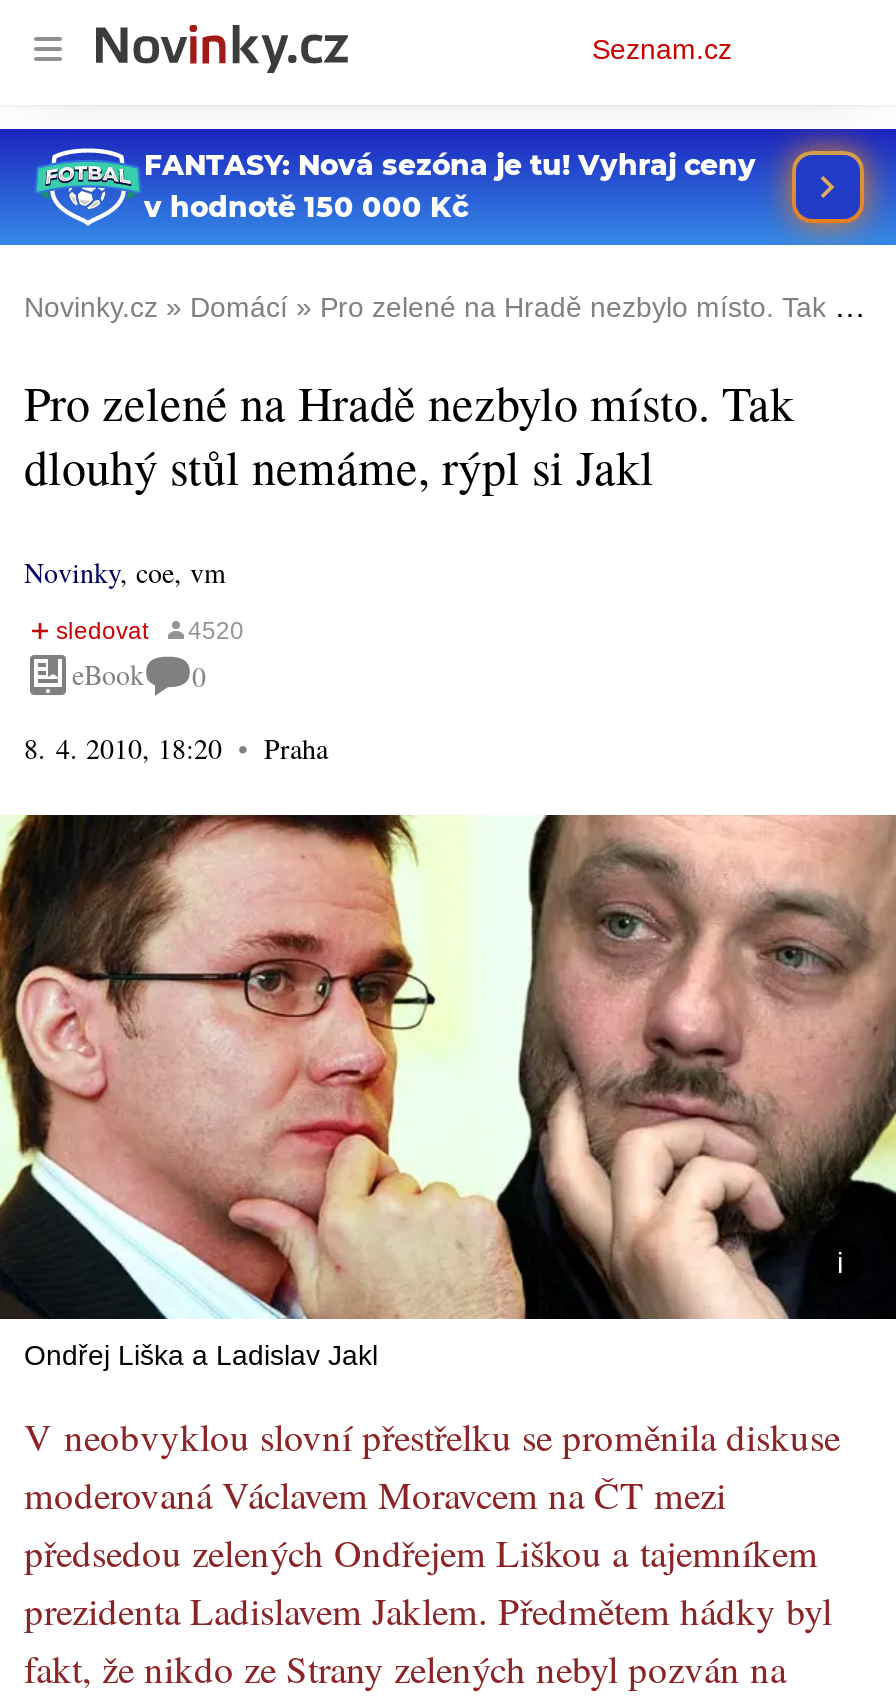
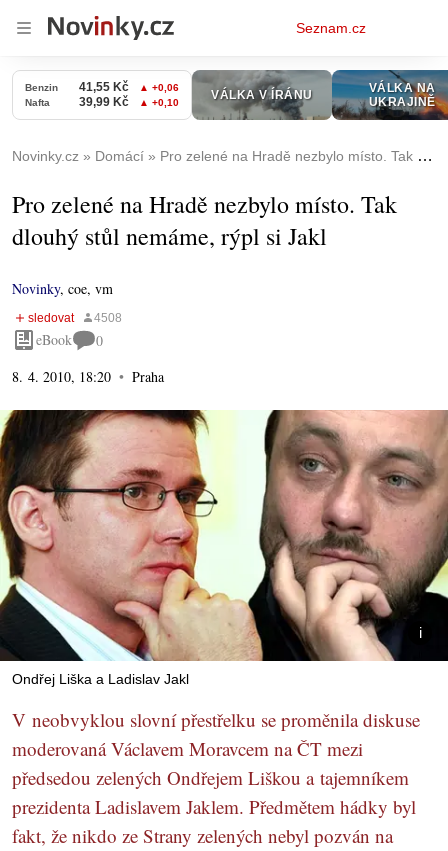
- [image]
+ [image]
